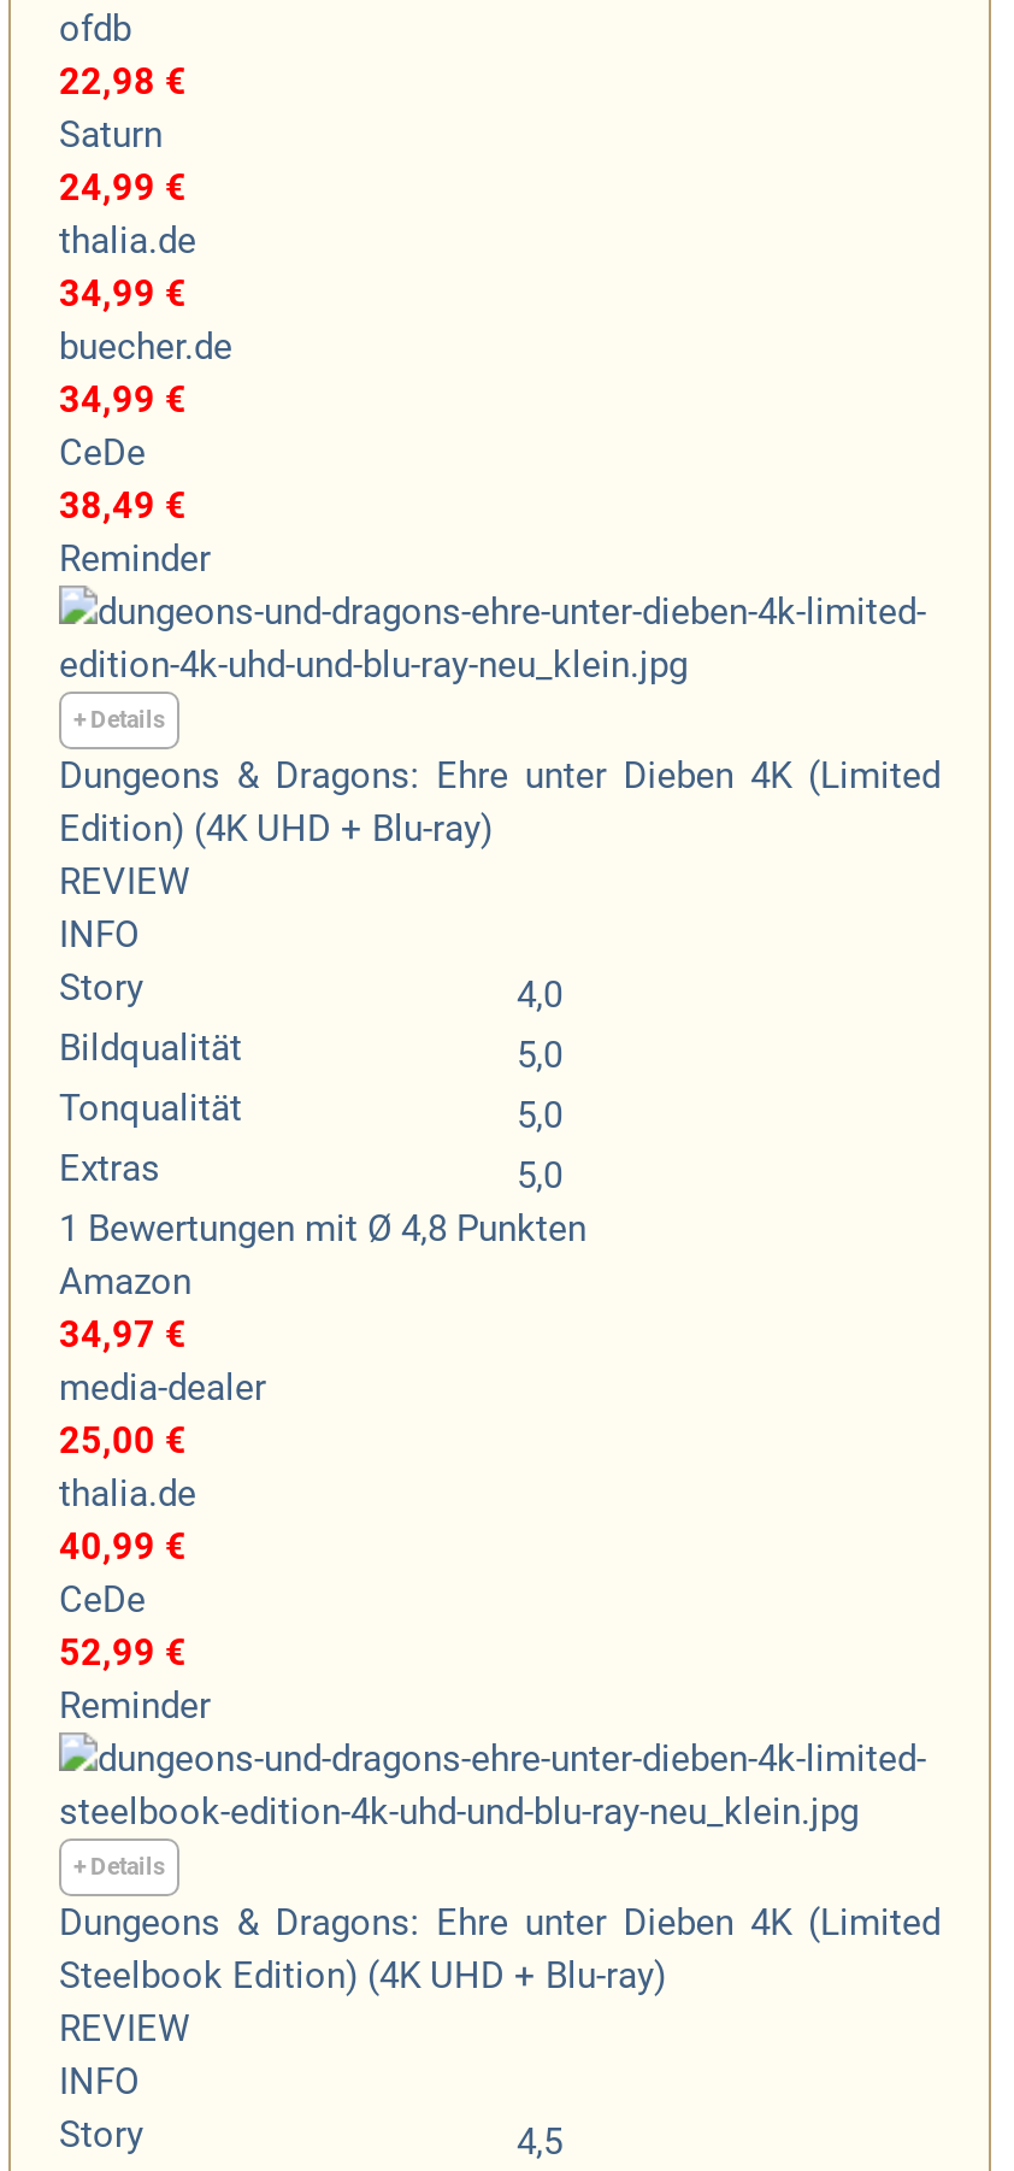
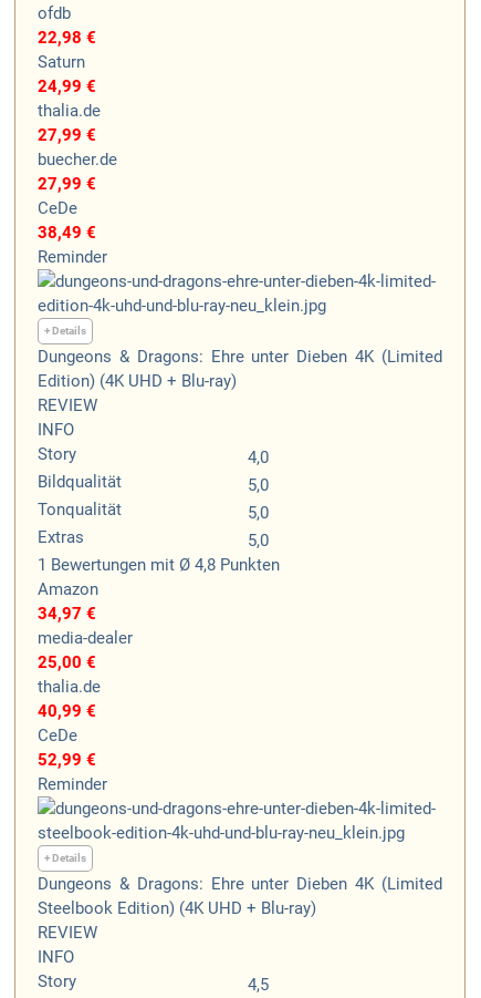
- 34,99 €
+ 27,99 €

- 34,99 €
+ 27,99 €
